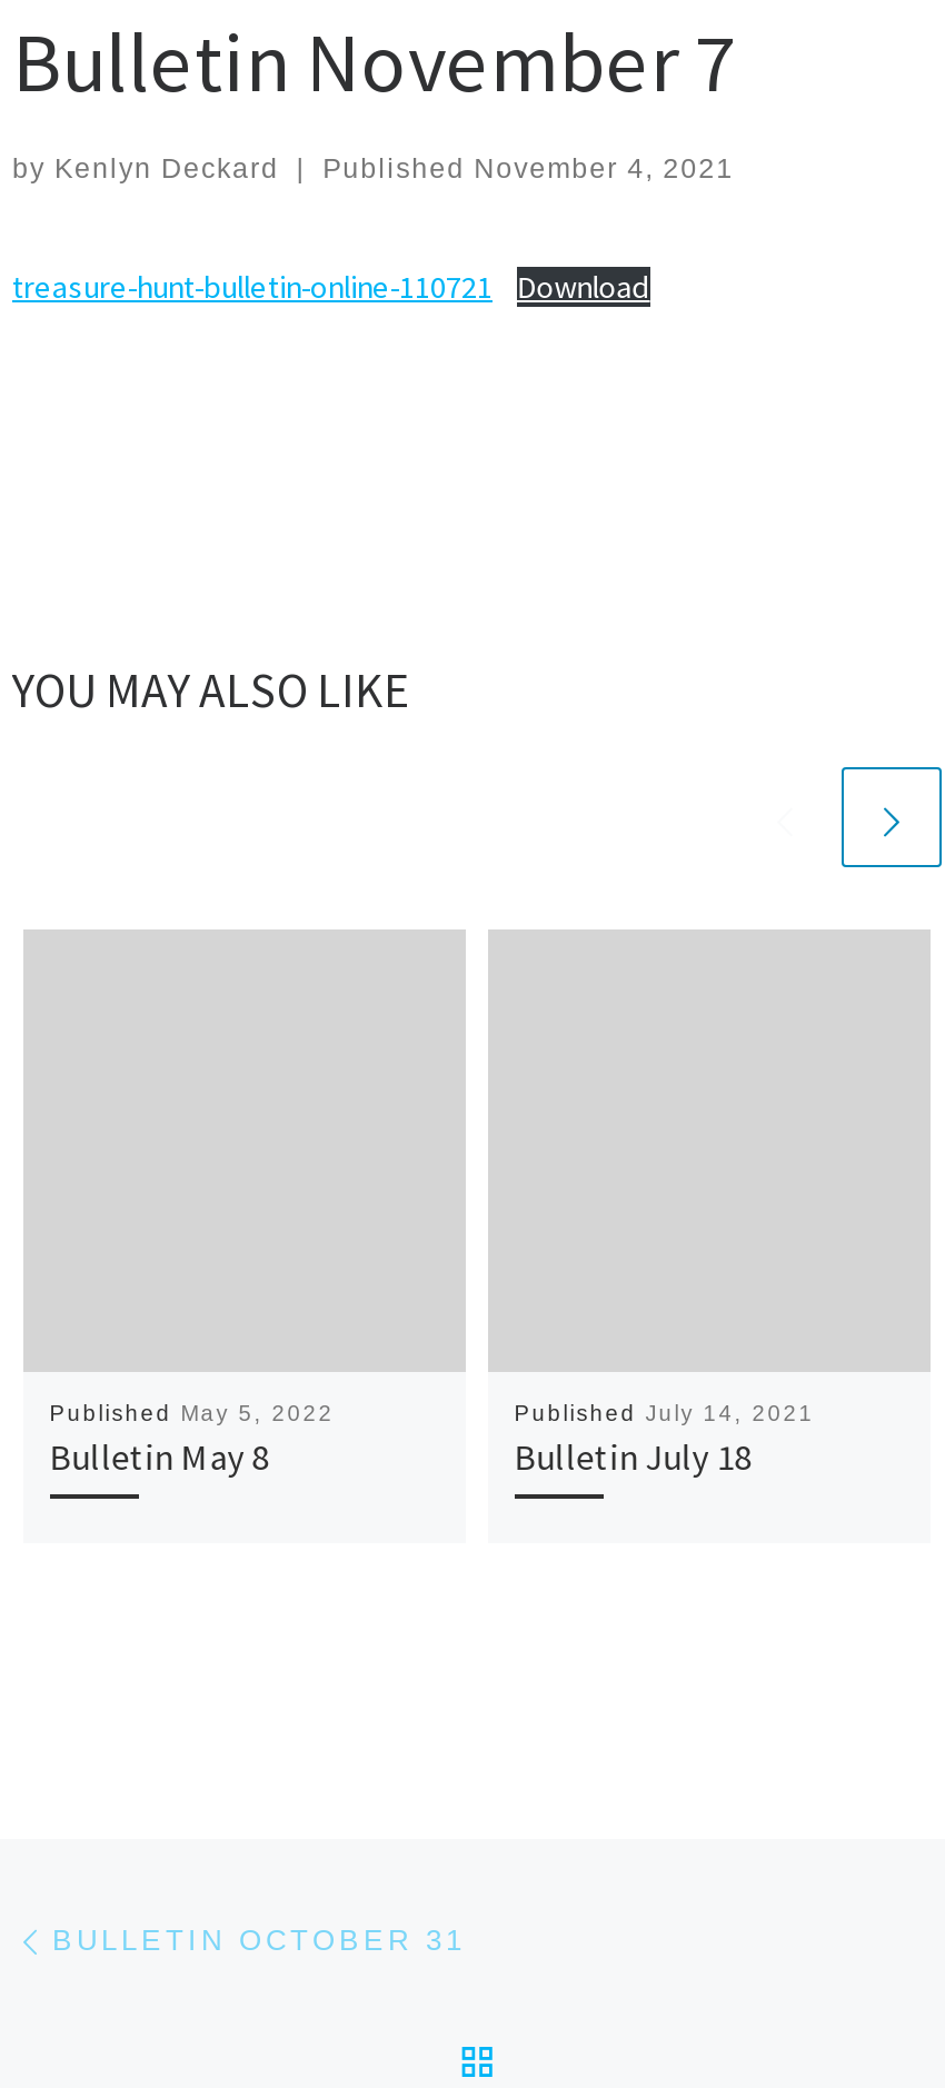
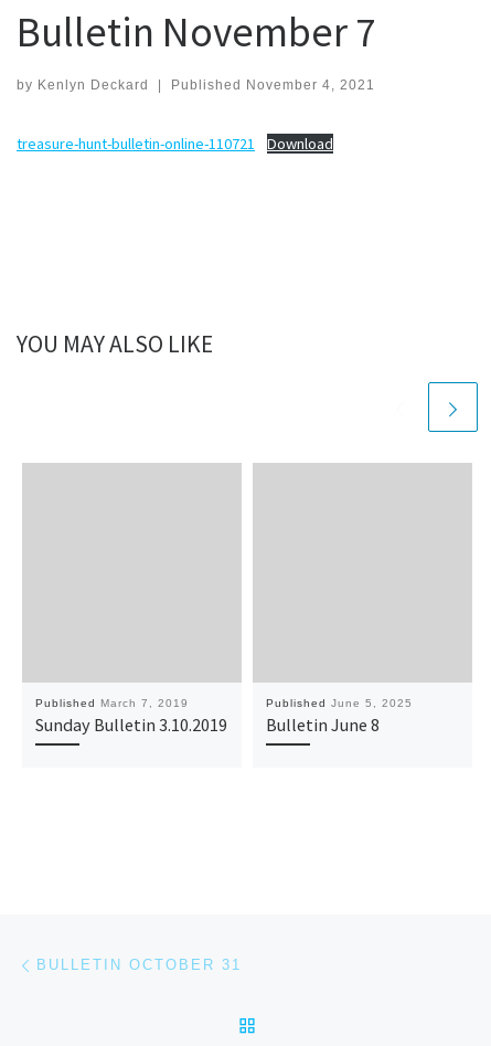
- Published May 5, 2022
- Bulletin May 8
+ Published March 7, 2019
+ Sunday Bulletin 3.10.2019

- Published July 14, 2021
- Bulletin July 18
+ Published June 5, 2025
+ Bulletin June 8
